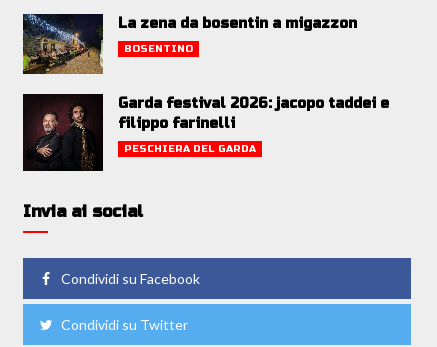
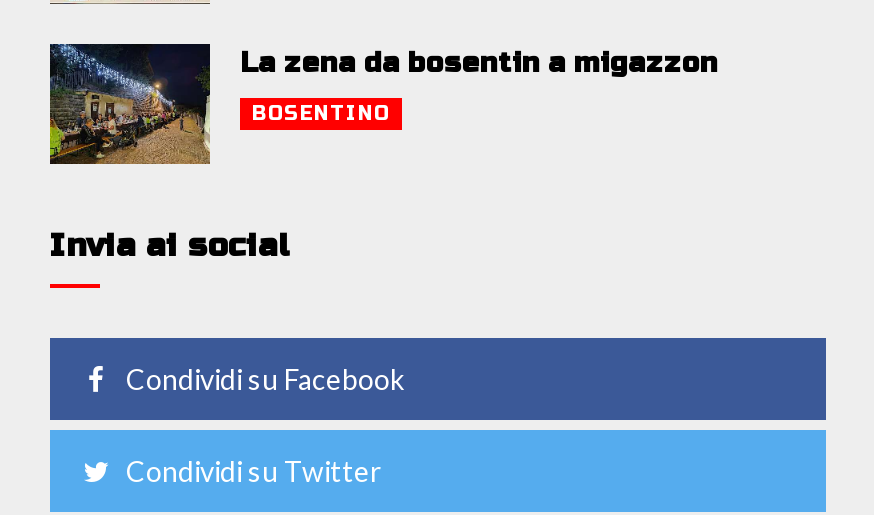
- [image]
- Garda festival 2026: jacopo taddei e
- filippo farinelli
- PESCHIERA DEL GARDA
